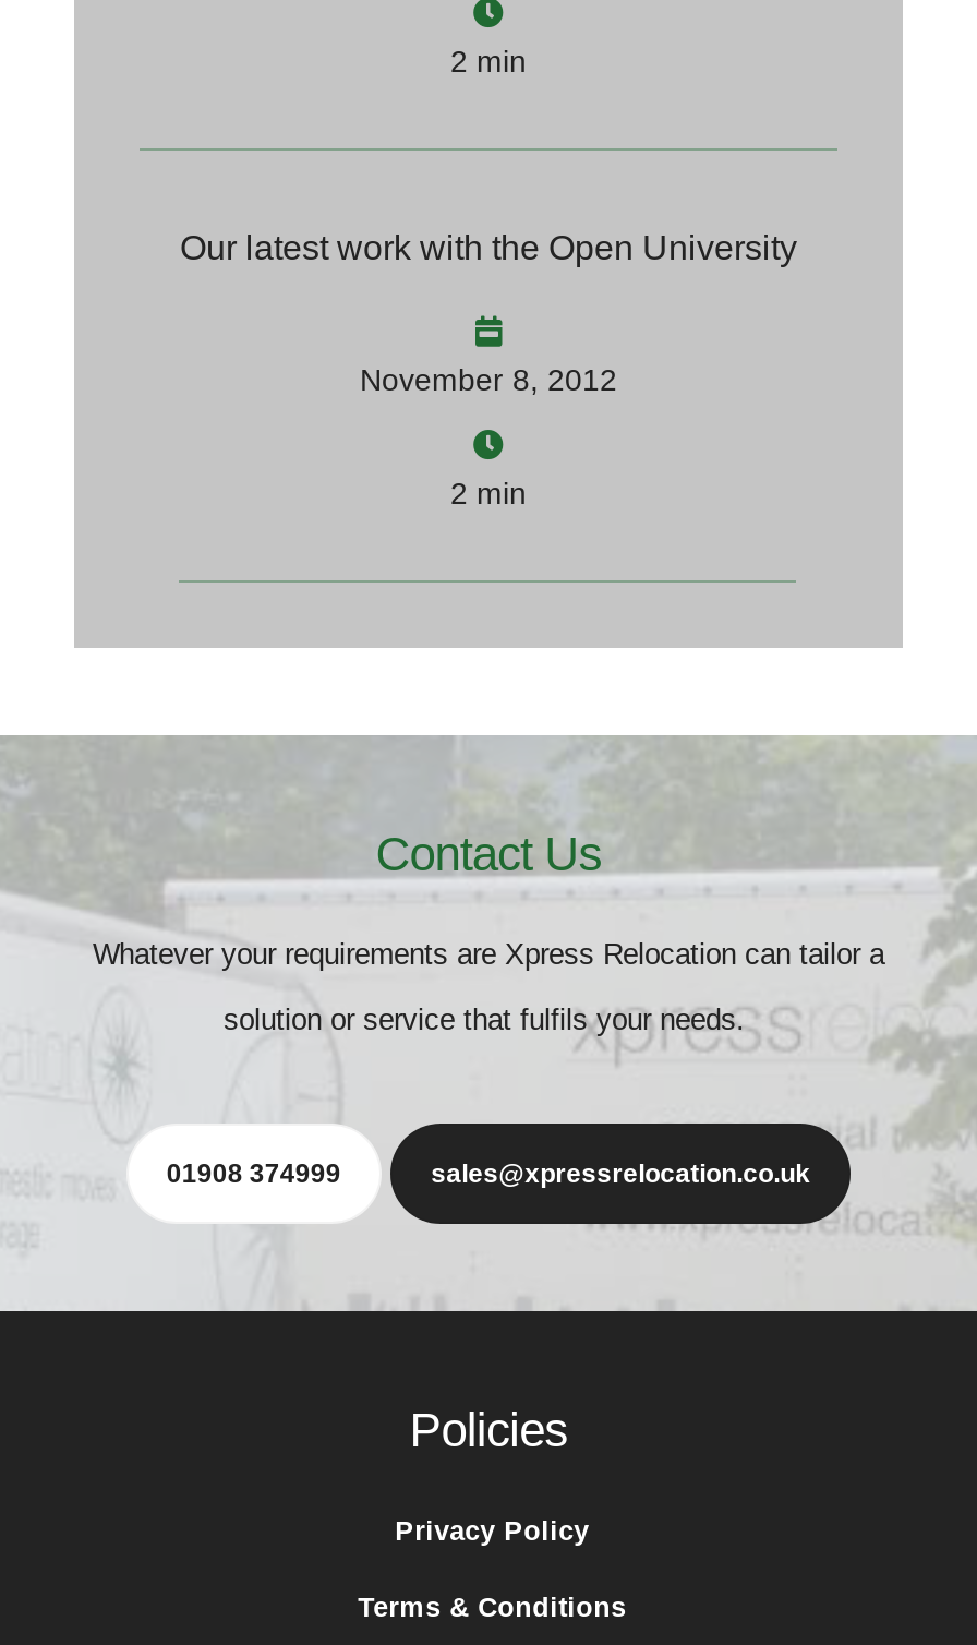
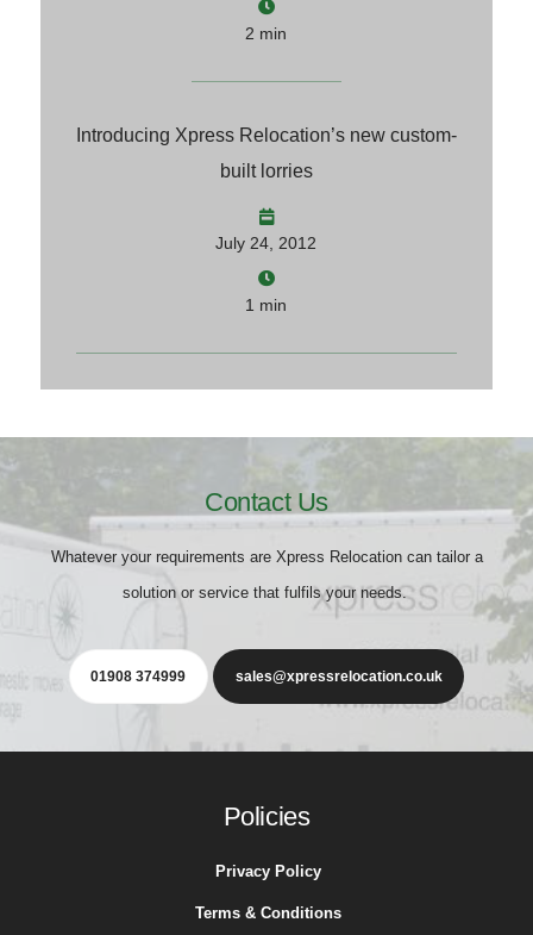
- Our latest work with the Open University
+ Introducing Xpress Relocation’s new custom-
+ built lorries

- November 8, 2012
- 2 min
+ July 24, 2012
+ 1 min
